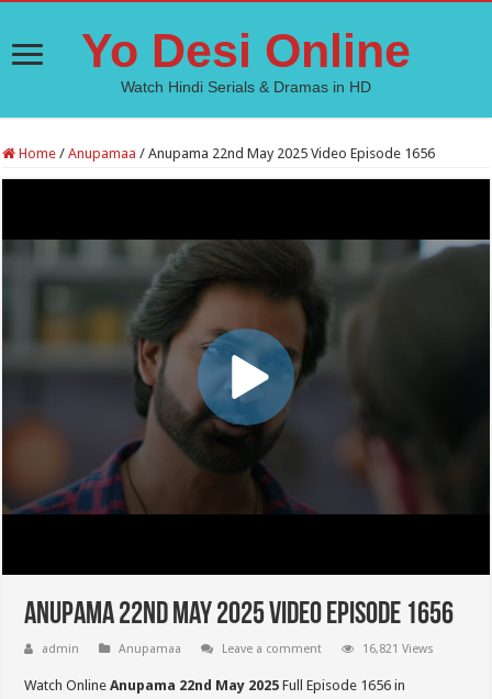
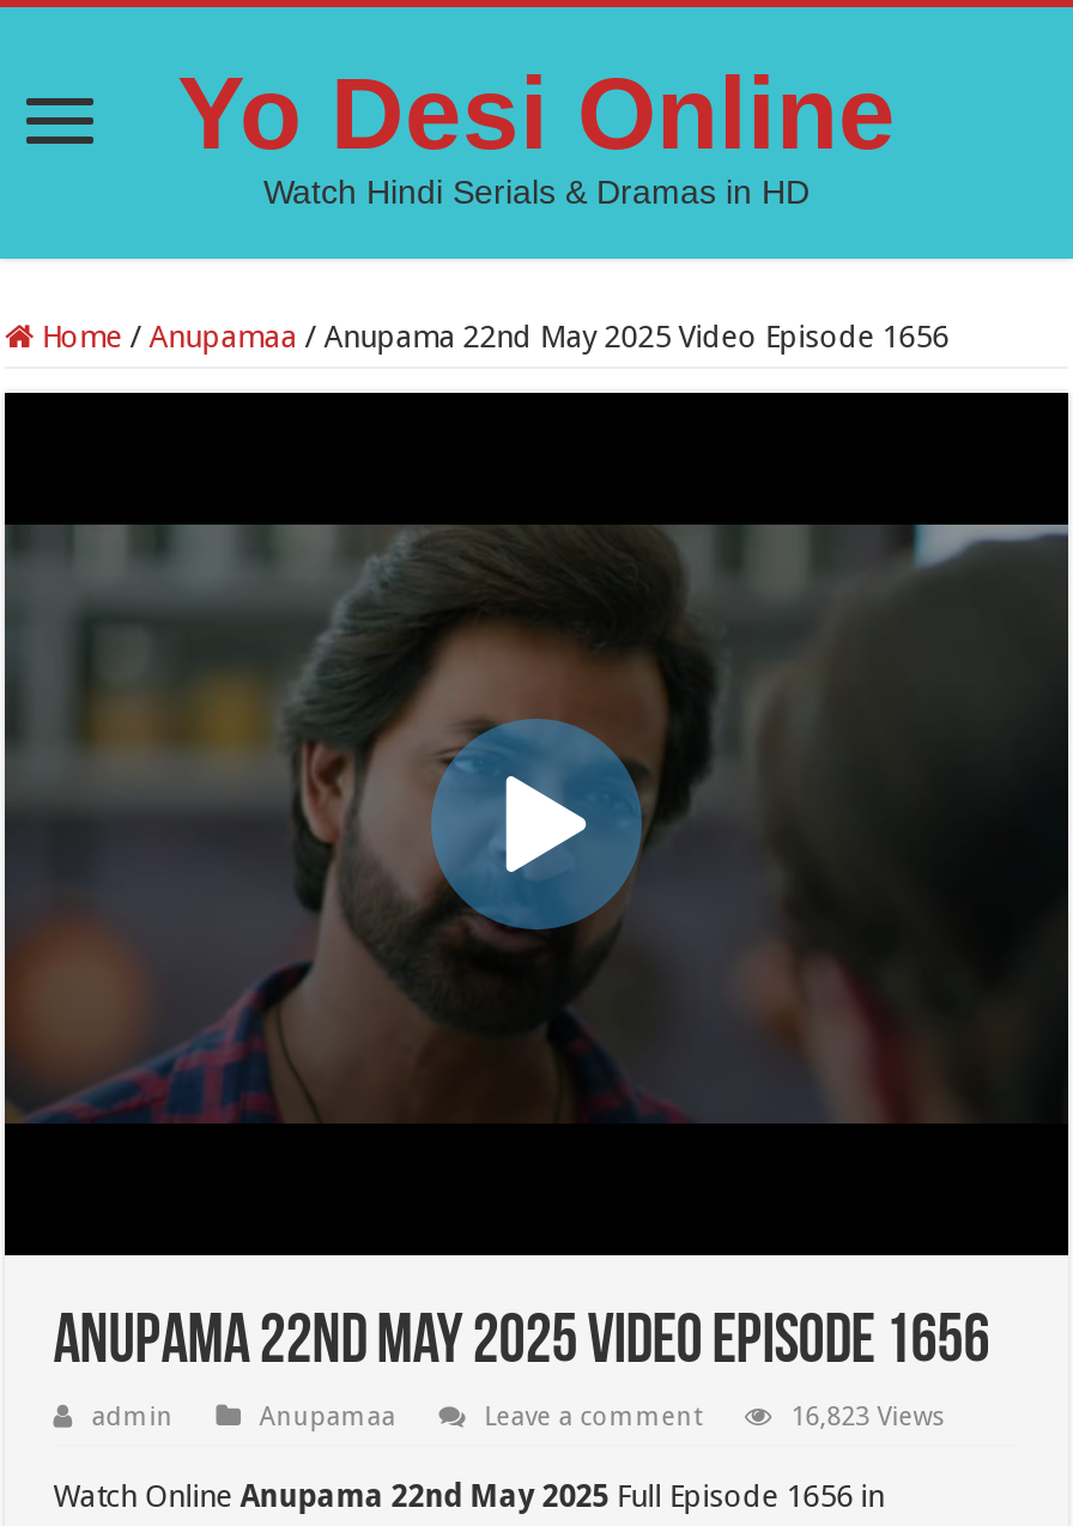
- 16,821 Views
+ 16,823 Views
